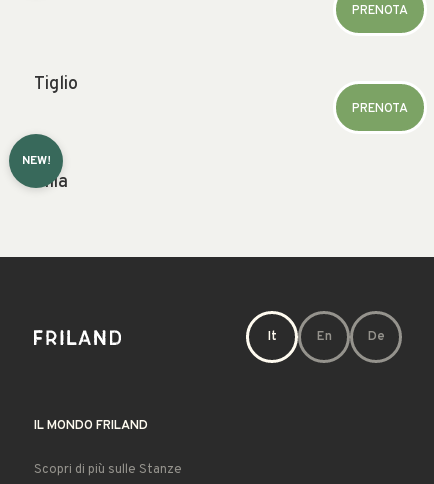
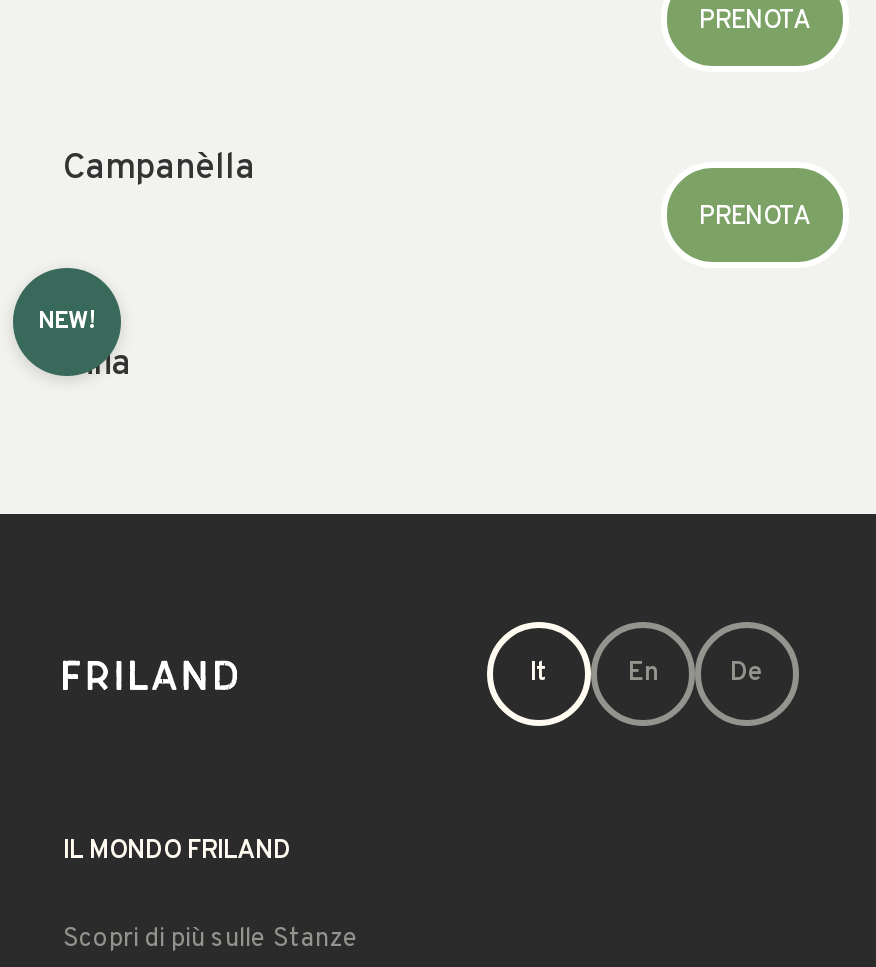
- Tiglio
+ Campanèlla
